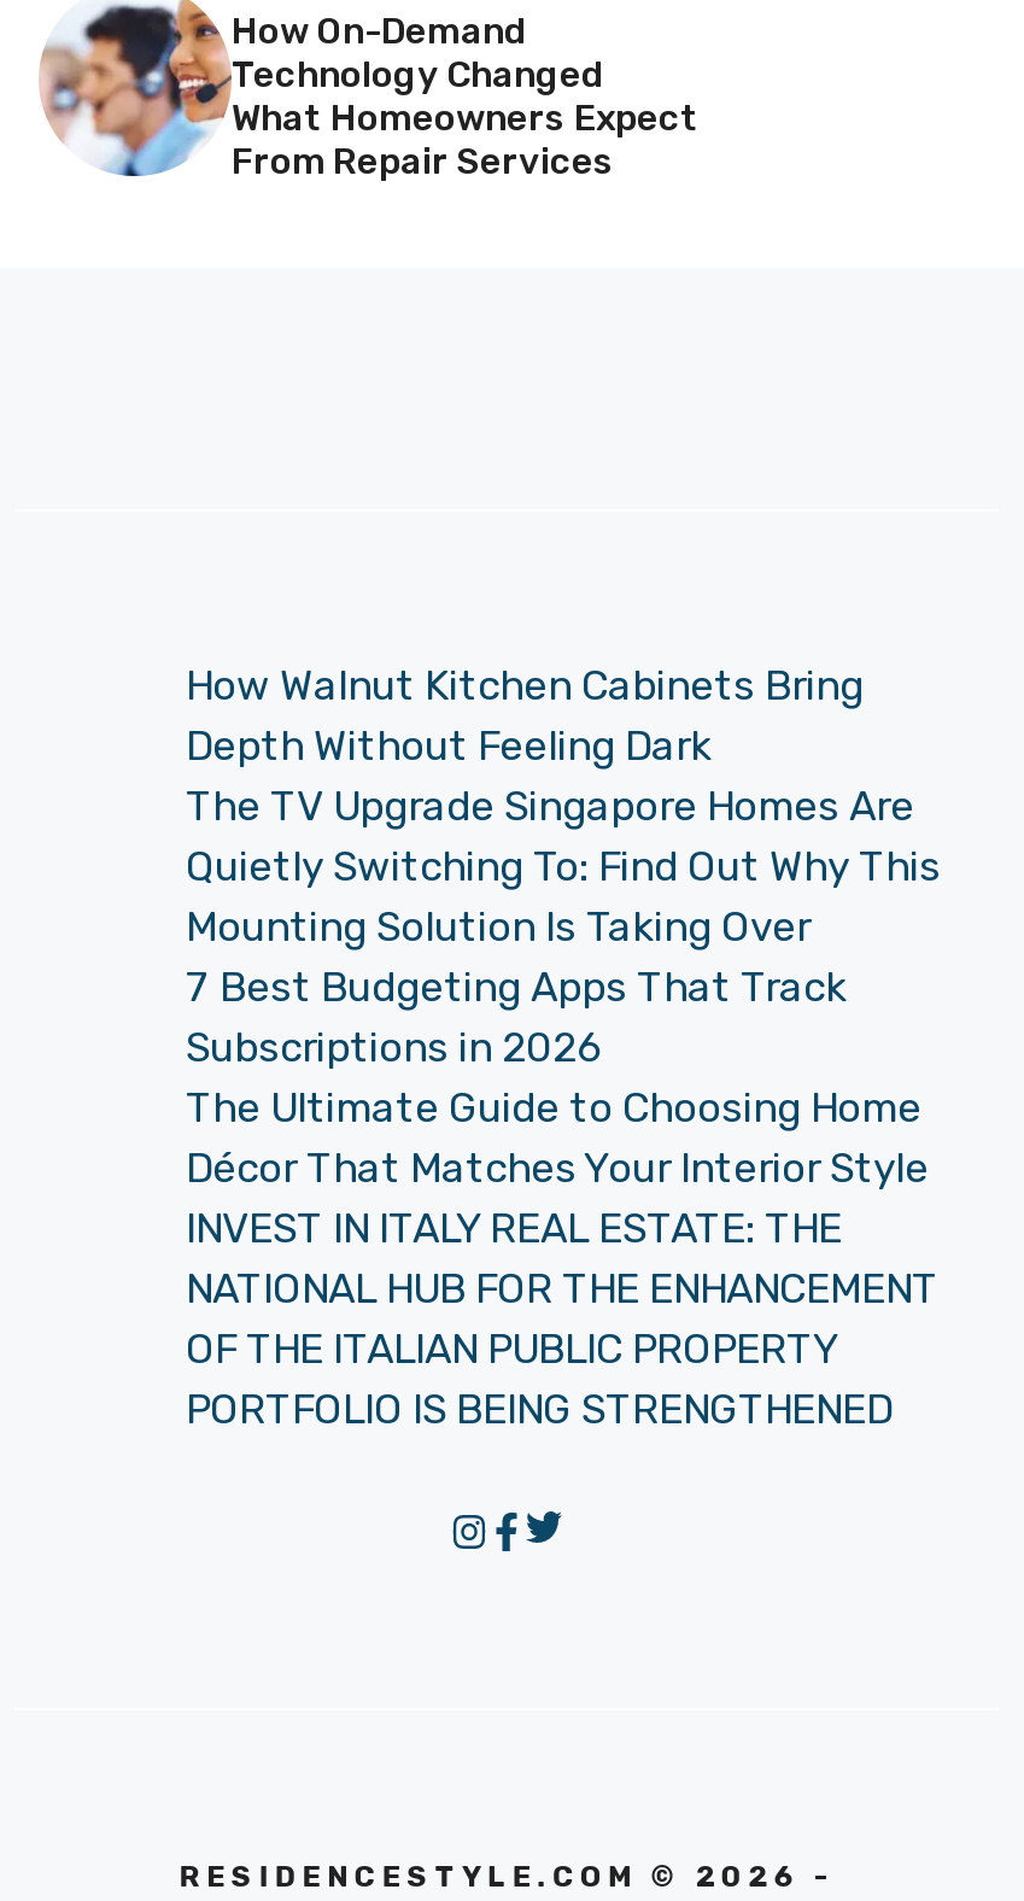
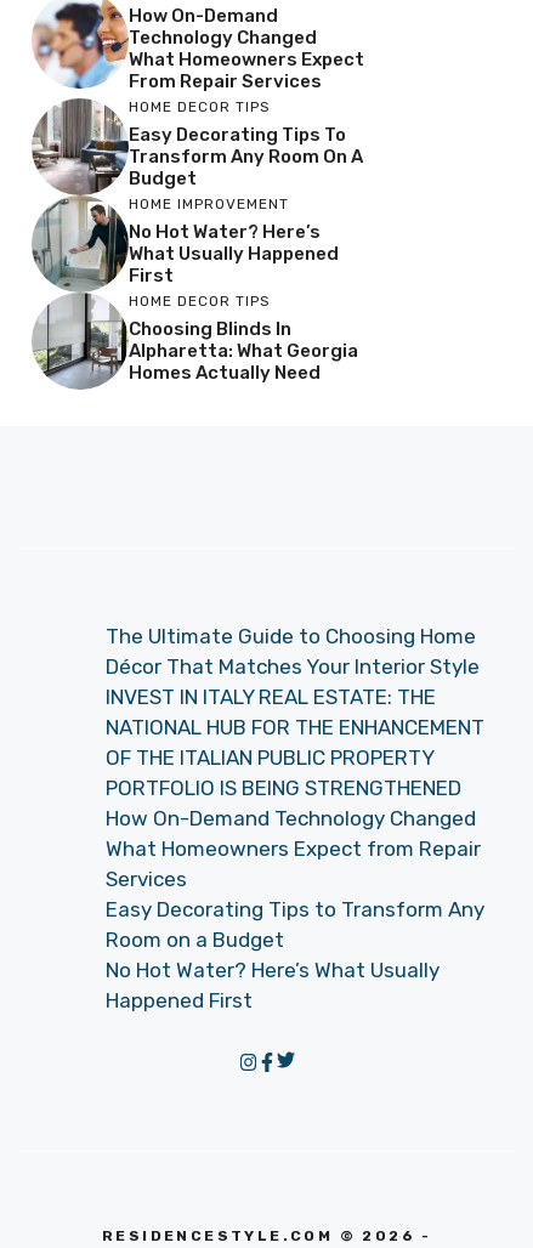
+ [image]

- How Walnut Kitchen Cabinets Bring
- Depth Without Feeling Dark
- The TV Upgrade Singapore Homes Are
- Quietly Switching To: Find Out Why This
- Mounting Solution Is Taking Over
- 7 Best Budgeting Apps That Track
- Subscriptions in 2026
+ HOME DECOR TIPS
+ Easy Decorating Tips To
+ Transform Any Room On A
+ Budget
+ HOME IMPROVEMENT
+ No Hot Water? Here’s
+ What Usually Happened
+ First
+ HOME DECOR TIPS
+ Choosing Blinds In
+ Alpharetta: What Georgia
+ Homes Actually Need

+ How On-Demand Technology Changed
+ What Homeowners Expect from Repair
+ Services
+ Easy Decorating Tips to Transform Any
+ Room on a Budget
+ No Hot Water? Here’s What Usually
+ Happened First
